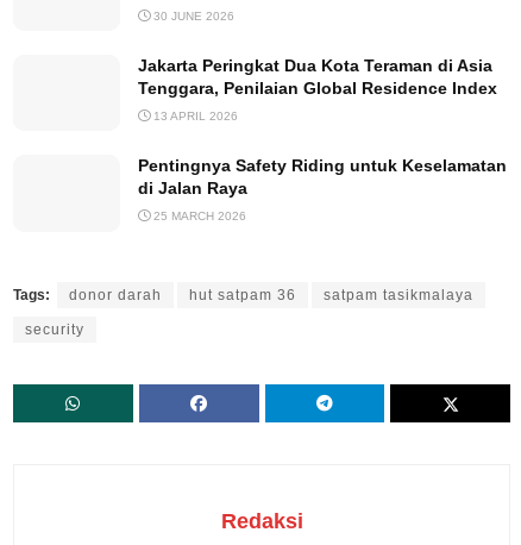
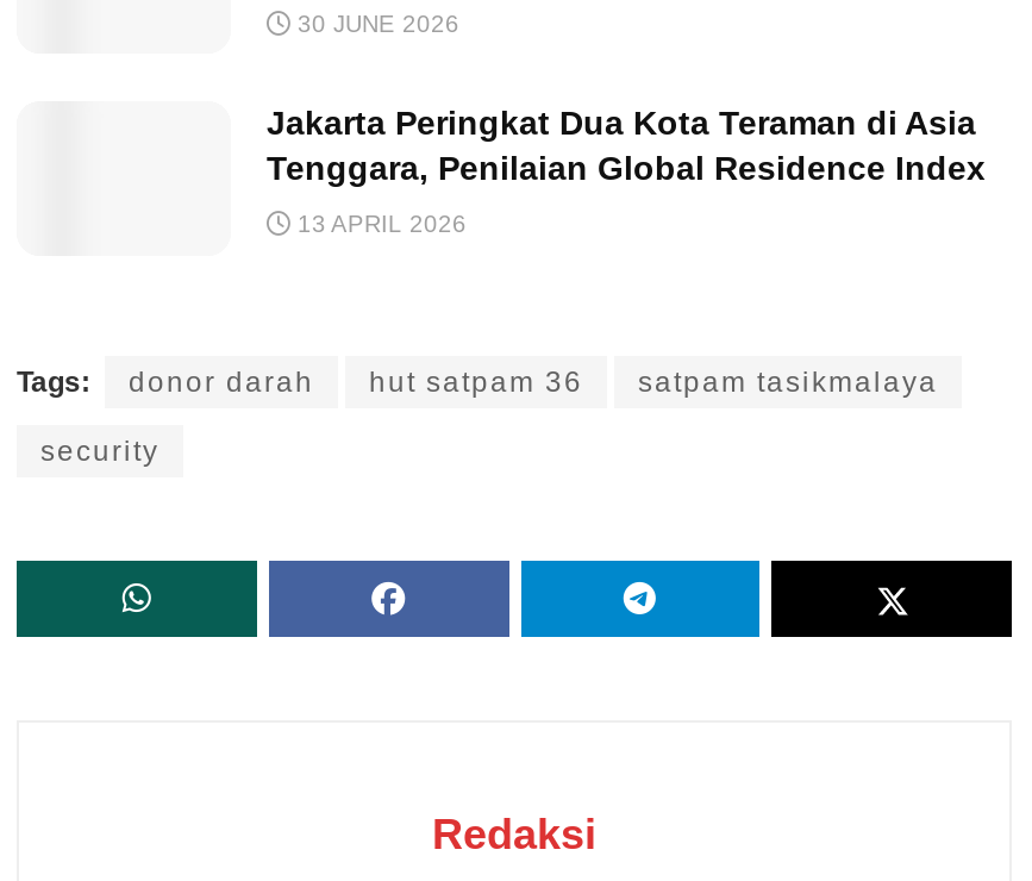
- Pentingnya Safety Riding untuk Keselamatan
- di Jalan Raya
- 25 MARCH 2026
